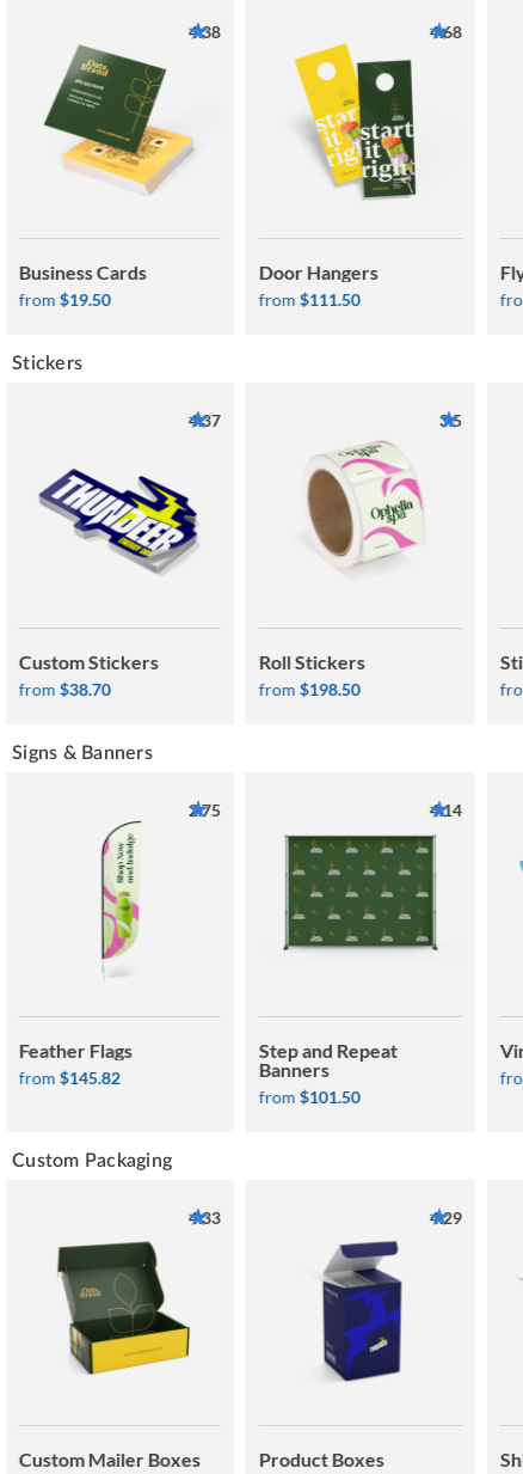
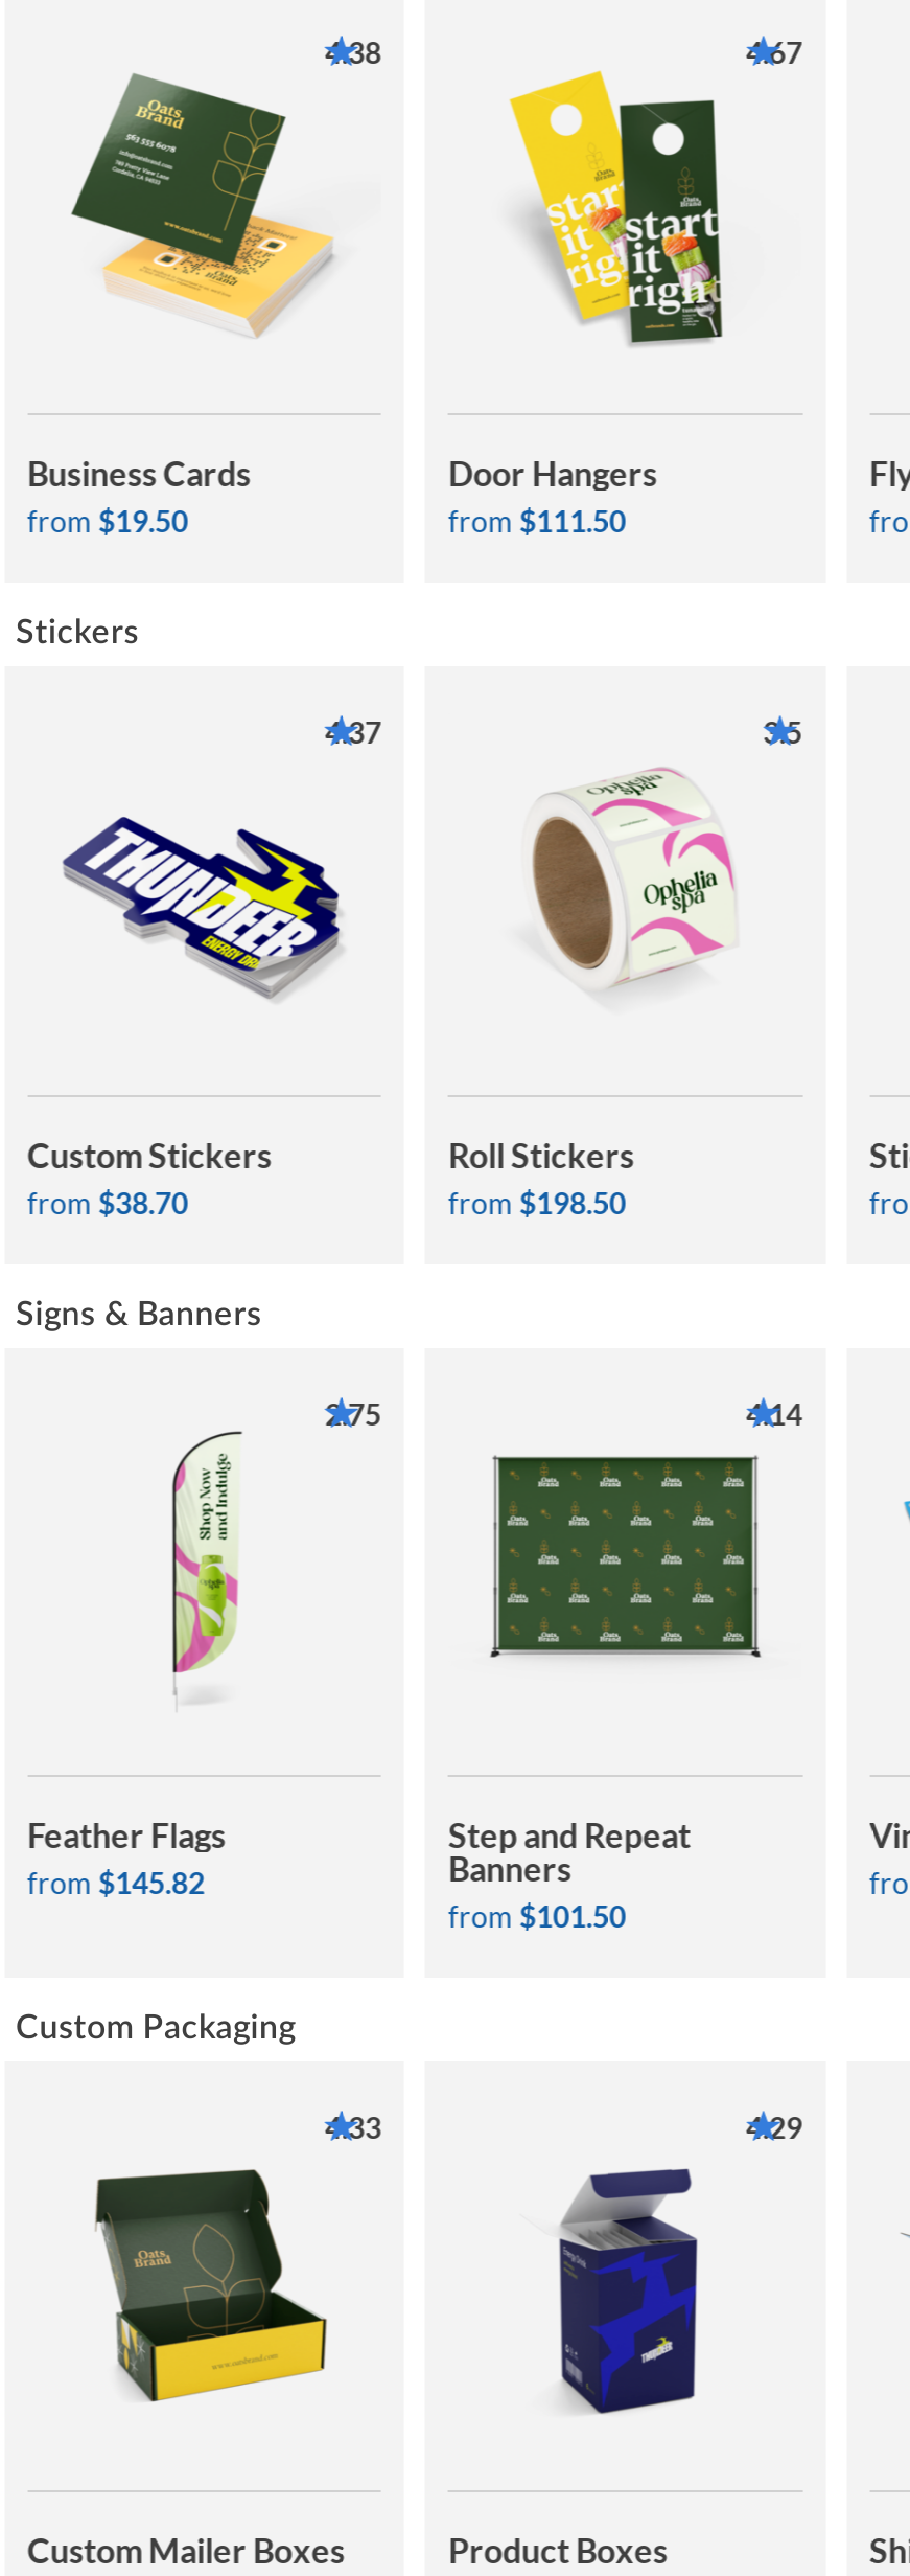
- 4.68
+ 4.67
